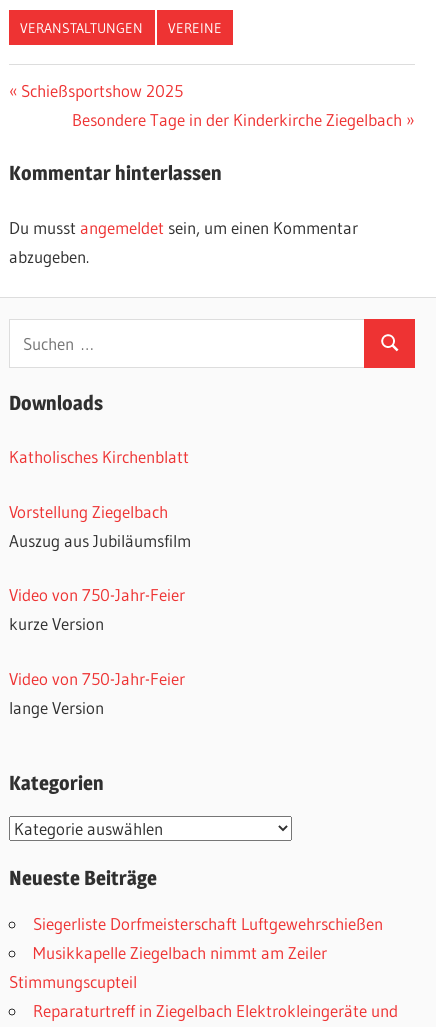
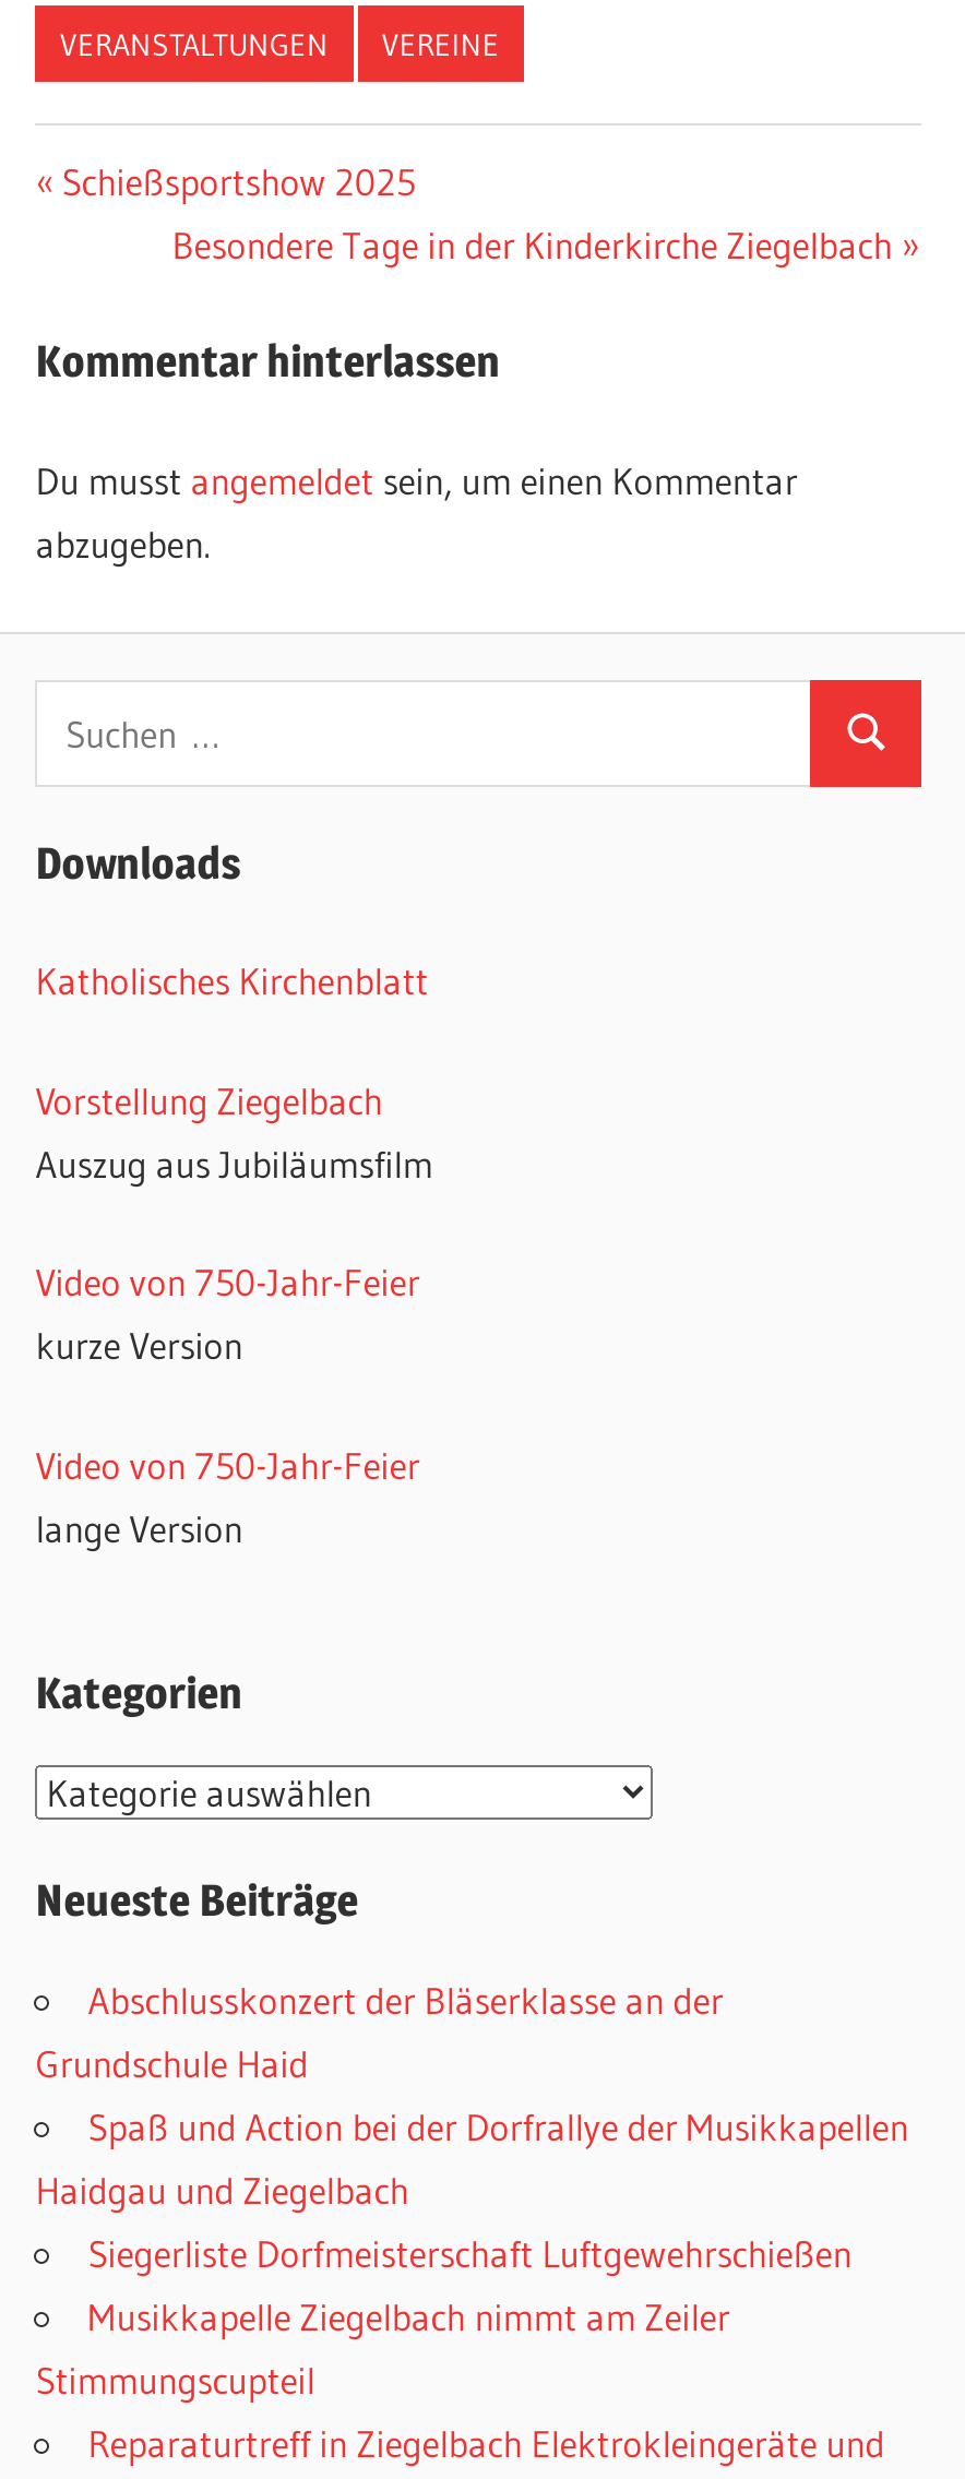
+ Abschlusskonzert der Bläserklasse an der
+ Grundschule Haid
+ Spaß und Action bei der Dorfrallye der Musikkapellen
+ Haidgau und Ziegelbach
